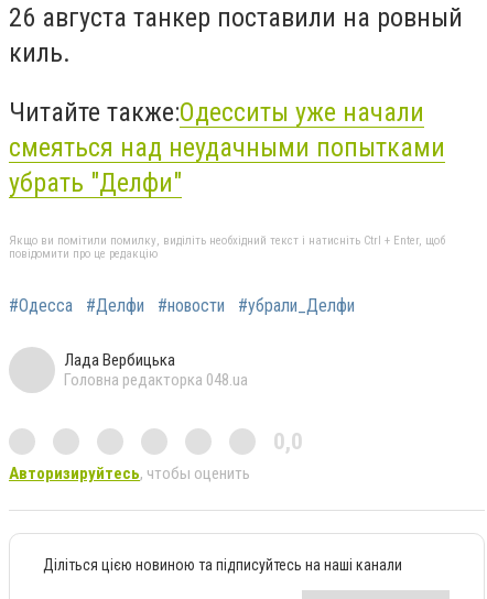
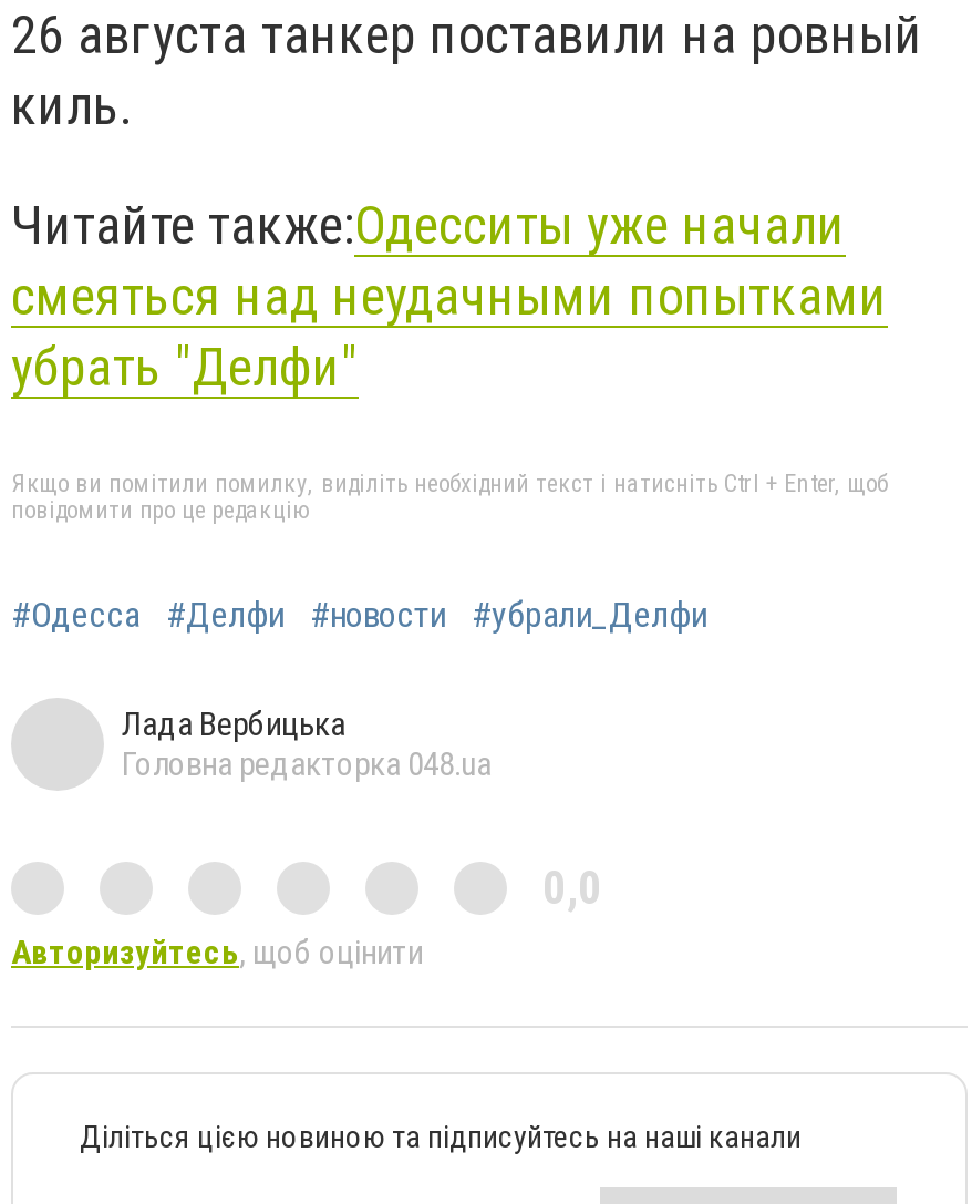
- Авторизируйтесь, чтобы оценить
+ Авторизуйтесь, щоб оцінити
